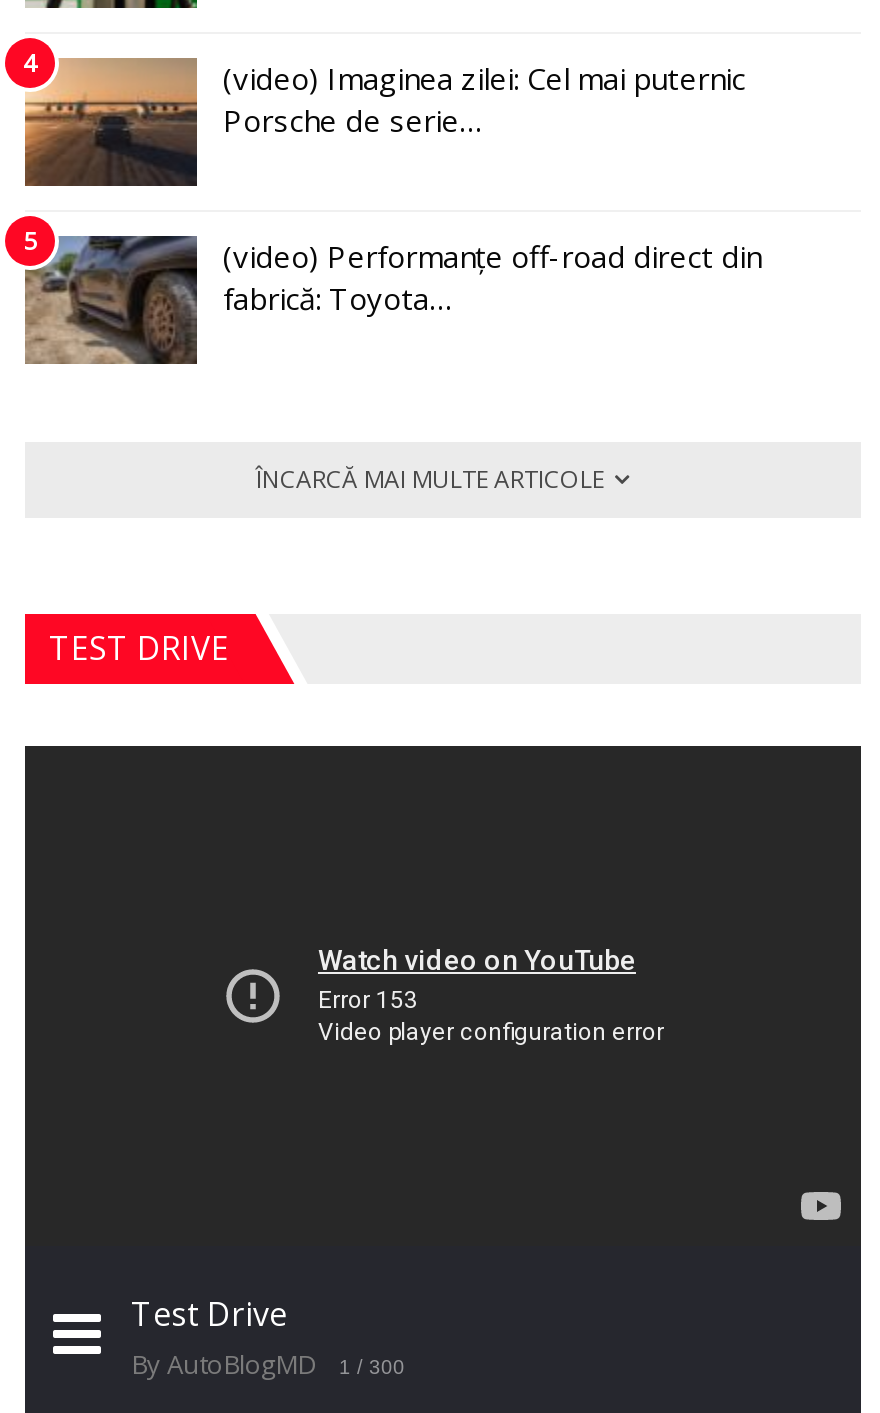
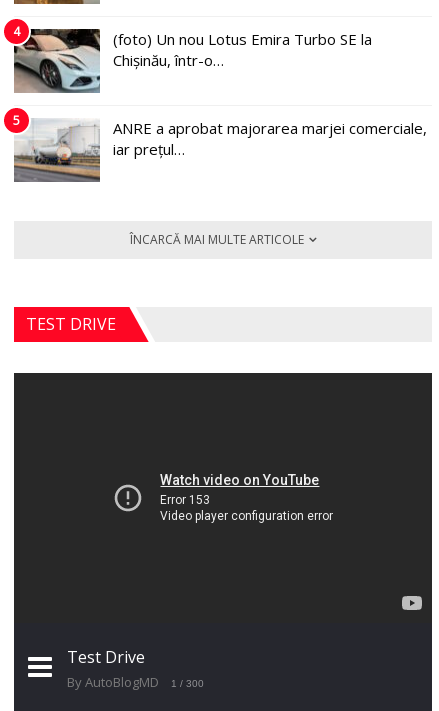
- [image]
- (video) Imaginea zilei: Cel mai puternic
- Porsche de serie…
+ [image]
+ (foto) Un nou Lotus Emira Turbo SE la
+ Chișinău, într-o…

- [image]
- (video) Performanțe off-road direct din
- fabrică: Toyota…
+ [image]
+ ANRE a aprobat majorarea marjei comerciale,
+ iar prețul…
